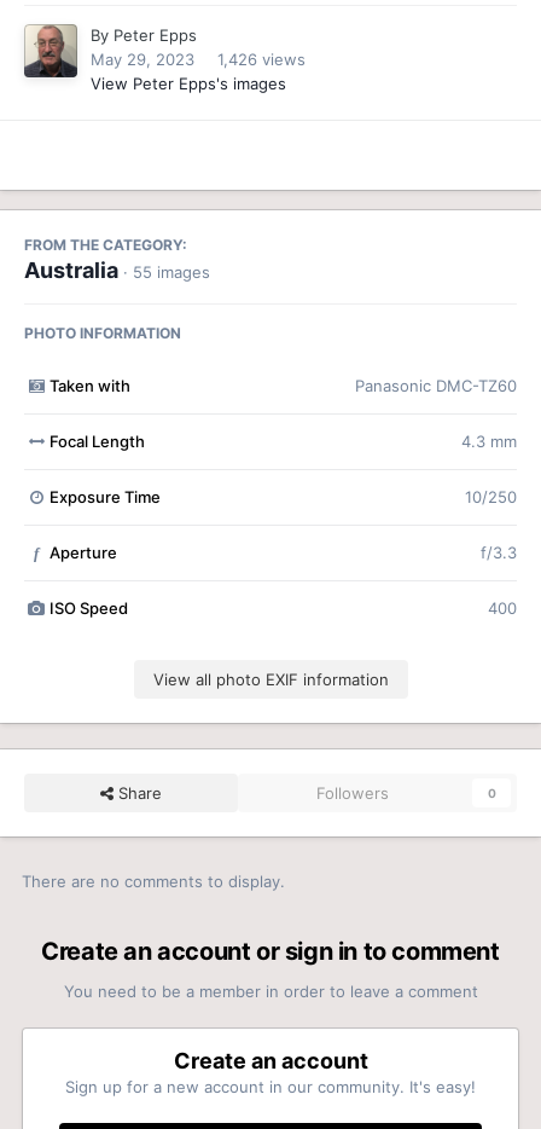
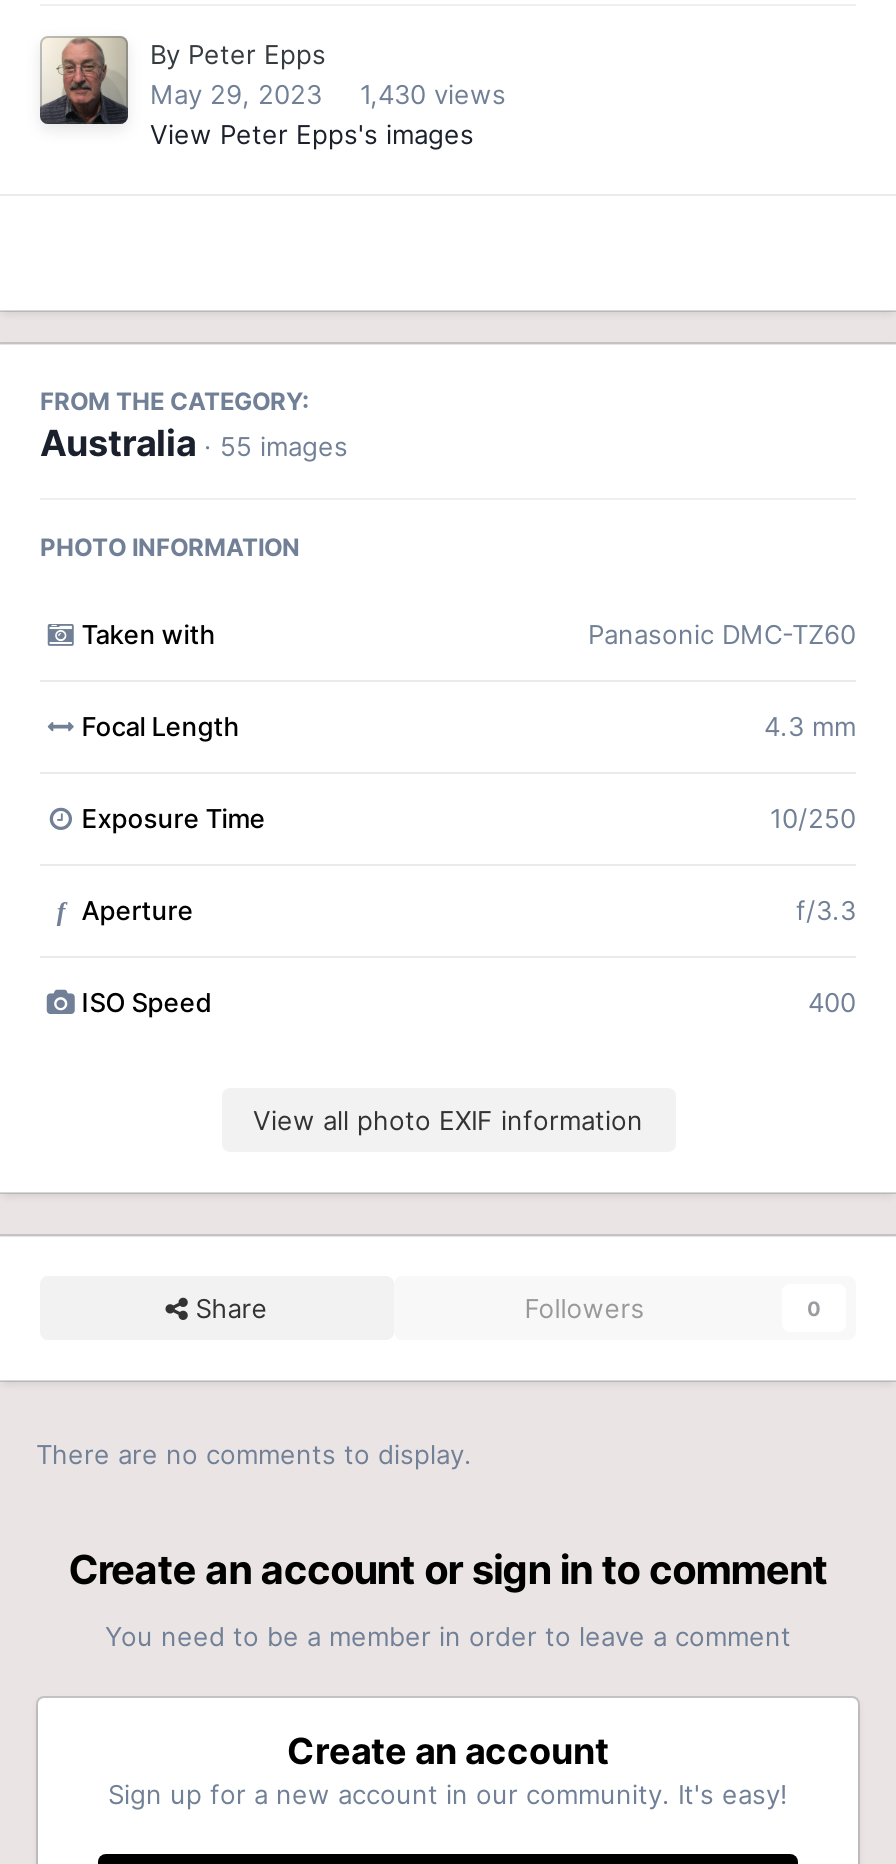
- May 29, 2023 1,426 views
+ May 29, 2023 1,430 views
